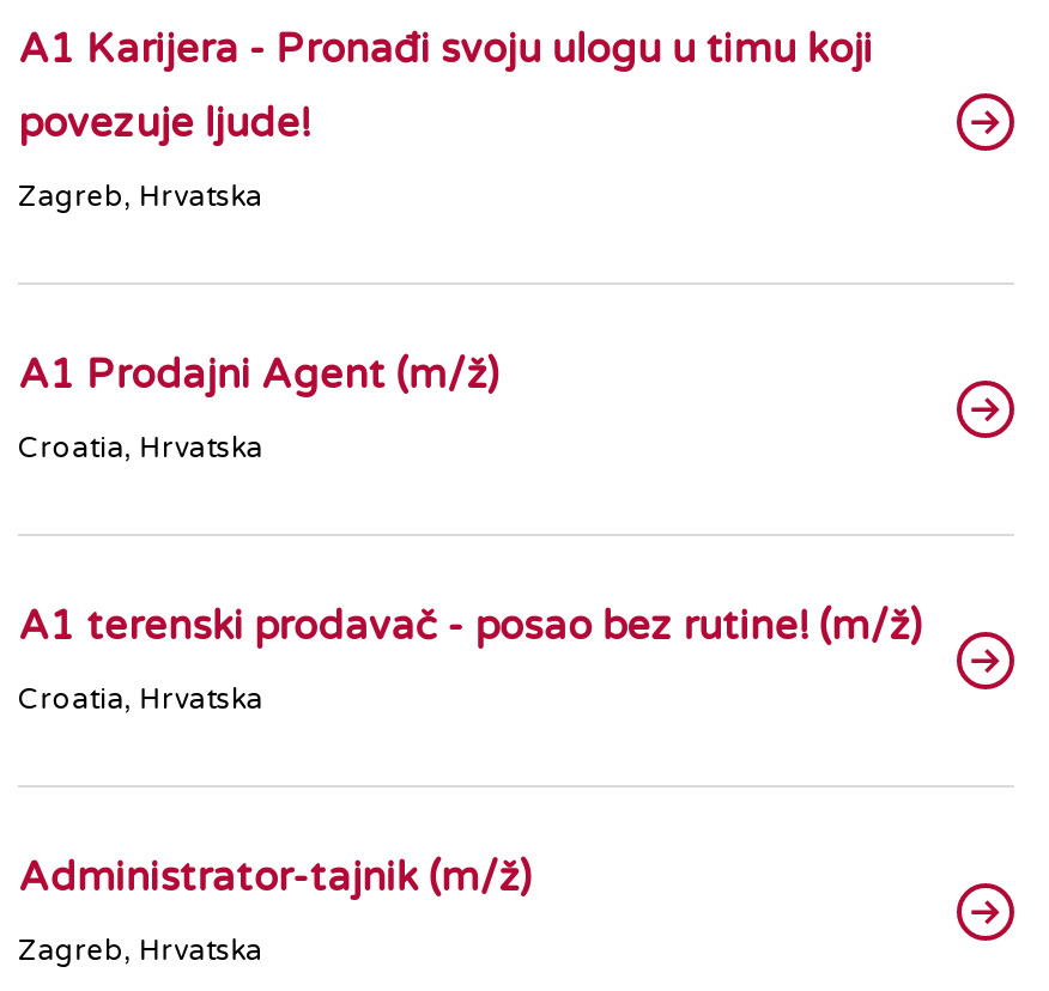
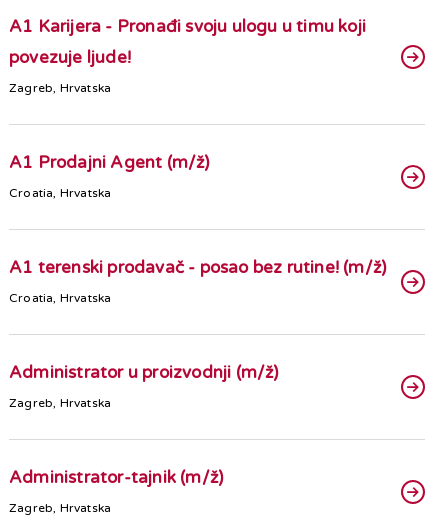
+ Administrator u proizvodnji (m/ž)
+ Zagreb, Hrvatska
